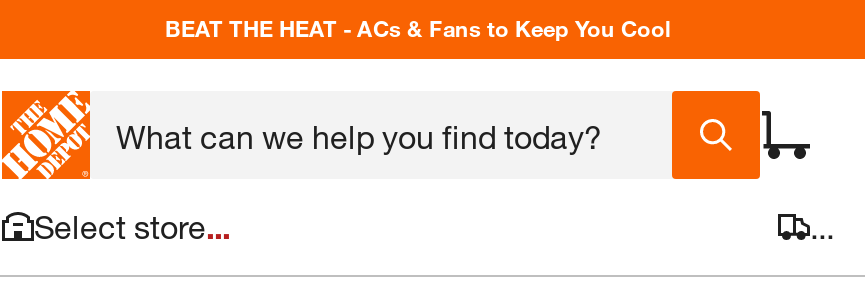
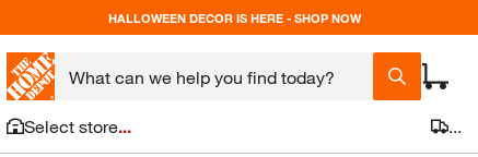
- BEAT THE HEAT - ACs & Fans to Keep You Cool
+ HALLOWEEN DECOR IS HERE - SHOP NOW
